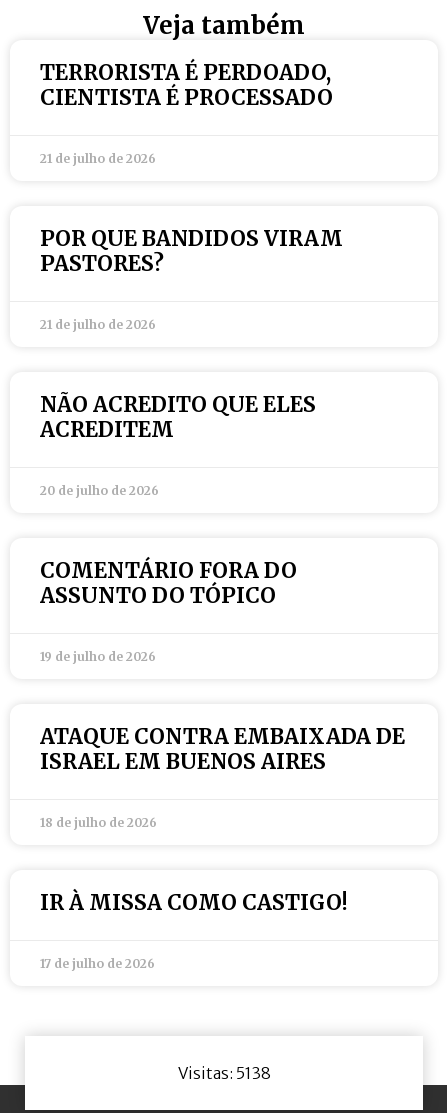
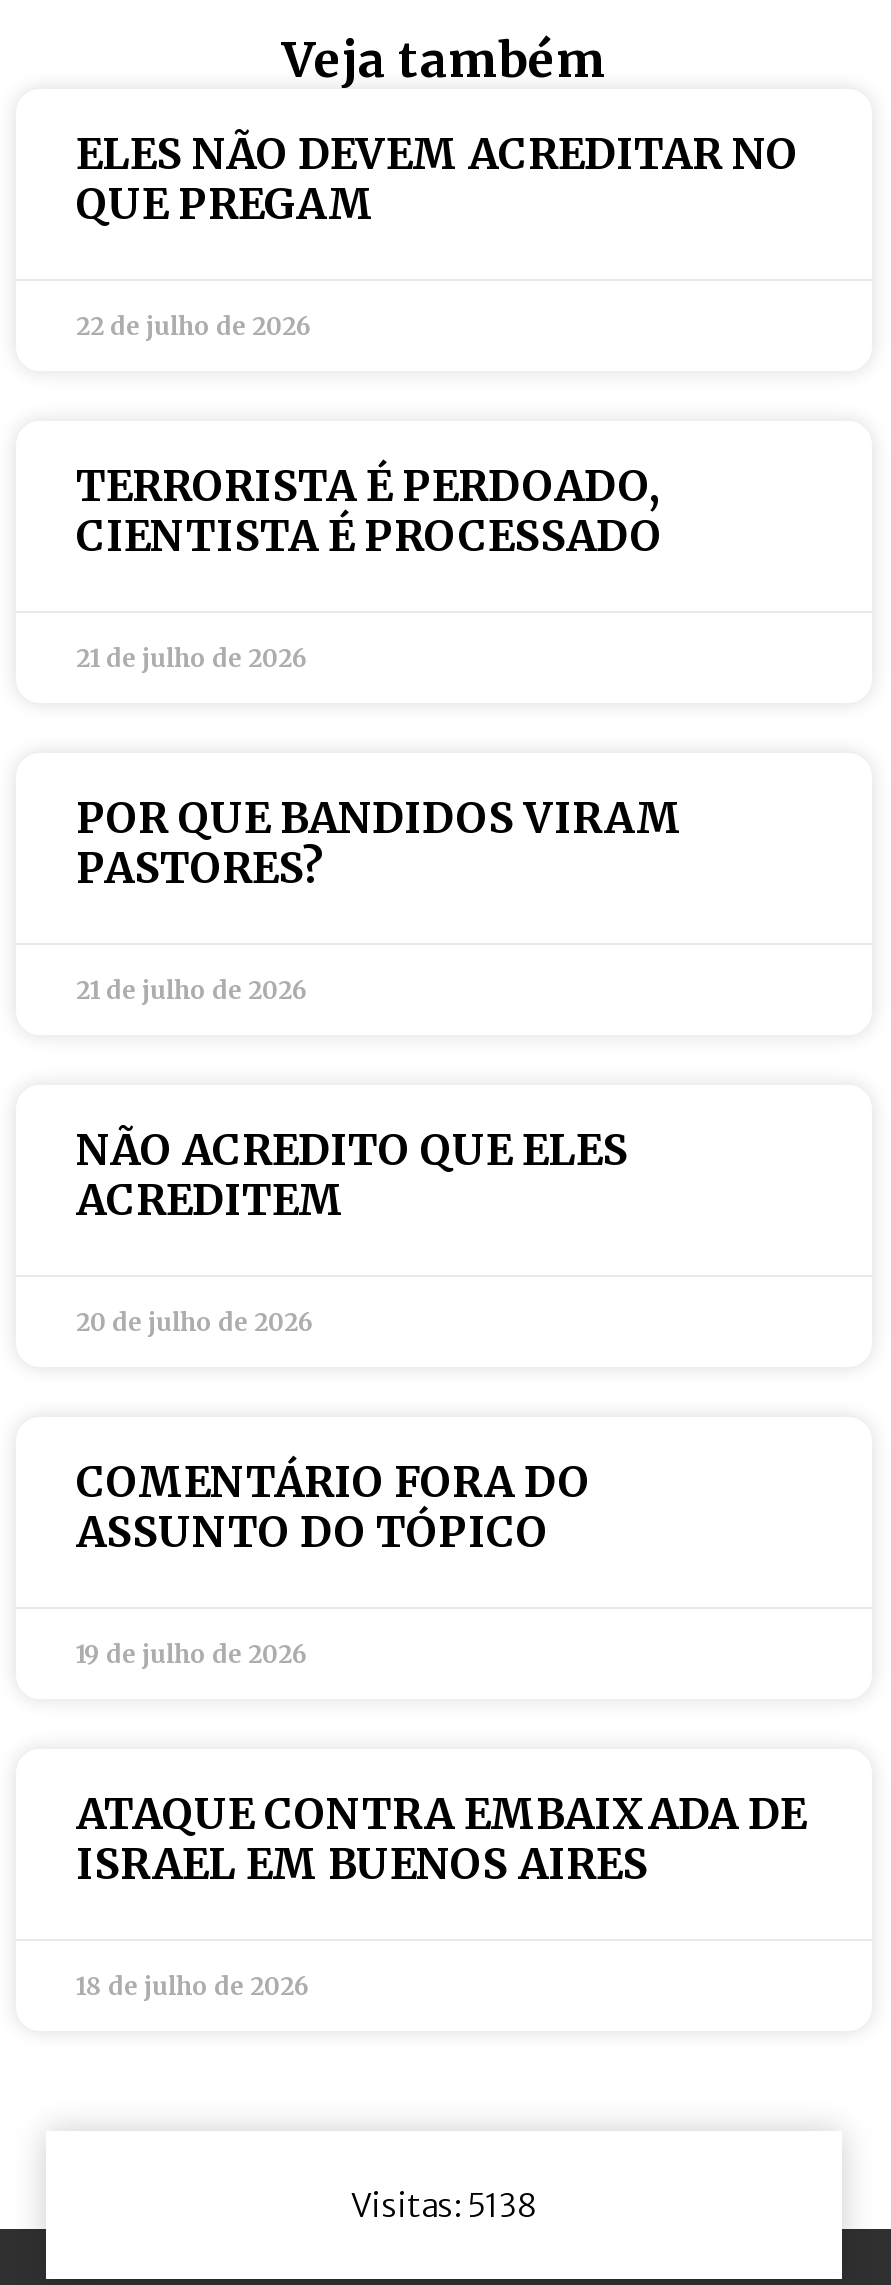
+ ELES NÃO DEVEM ACREDITAR NO
+ QUE PREGAM
+ 22 de julho de 2026

moved down: TERRORISTA É PERDOADO, | CIENTISTA É PROCESSADO | 21 de julho de 2026 | ... | ISRAEL EM BUENOS AIRES | 18 de julho de 2026

- IR À MISSA COMO CASTIGO!
- 17 de julho de 2026
